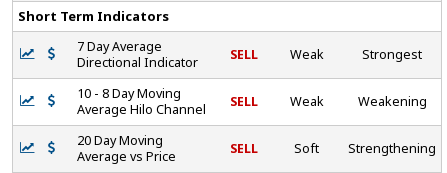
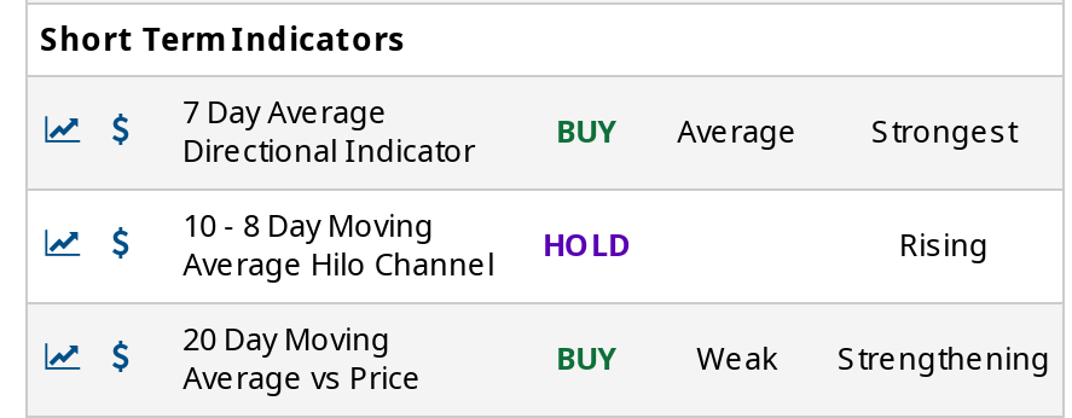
- SELL
- Weak
+ BUY
+ Average

- SELL
- Weak
- Weakening
+ HOLD
+ Rising

- SELL
- Soft
+ BUY
+ Weak
